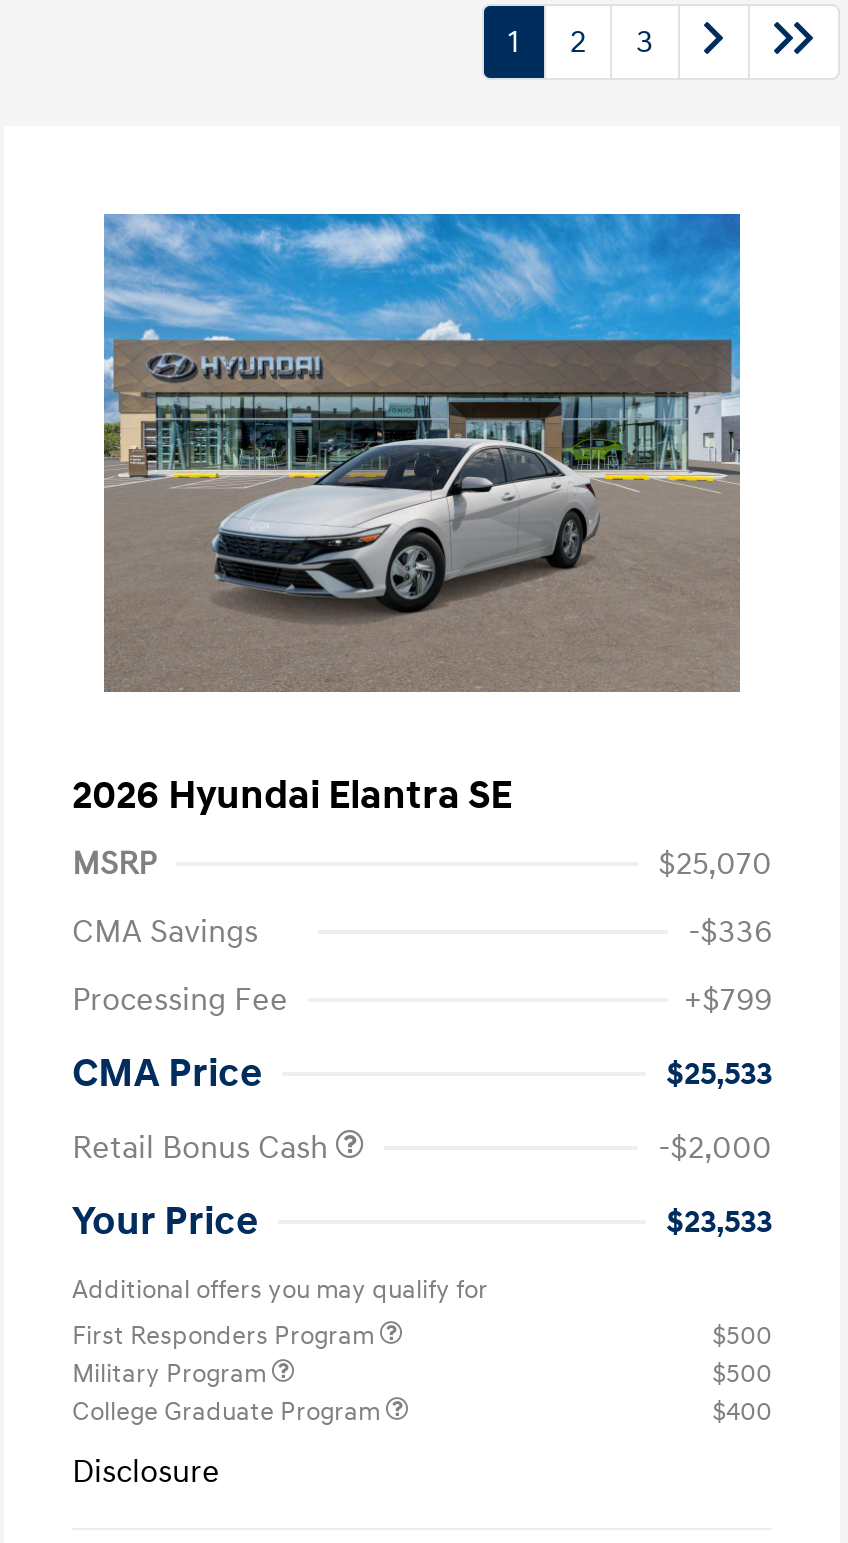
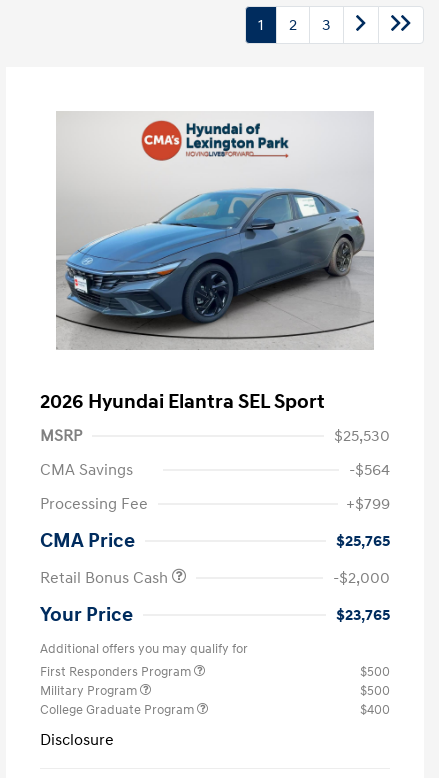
- [image]
+ [image]

- 2026 Hyundai Elantra SE
+ 2026 Hyundai Elantra SEL Sport

- $25,070
+ $25,530

- -$336
+ -$564

- $25,533
+ $25,765

- $23,533
+ $23,765
